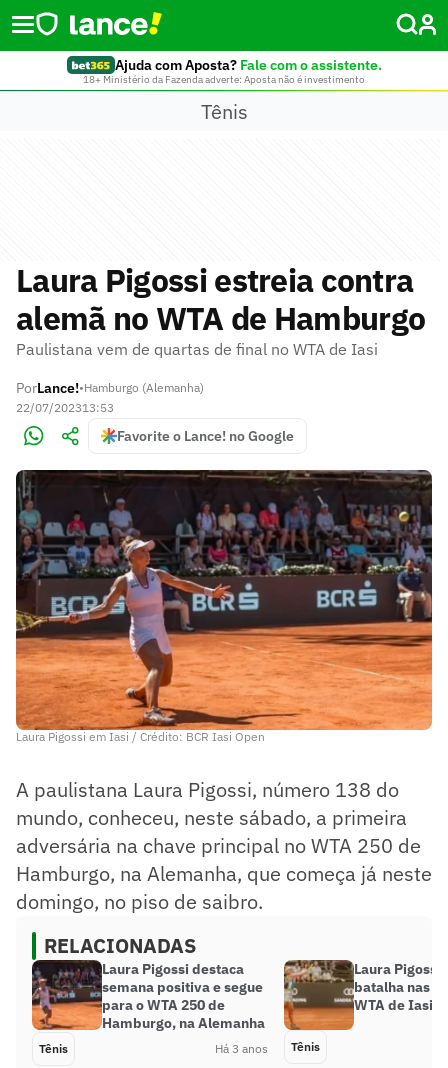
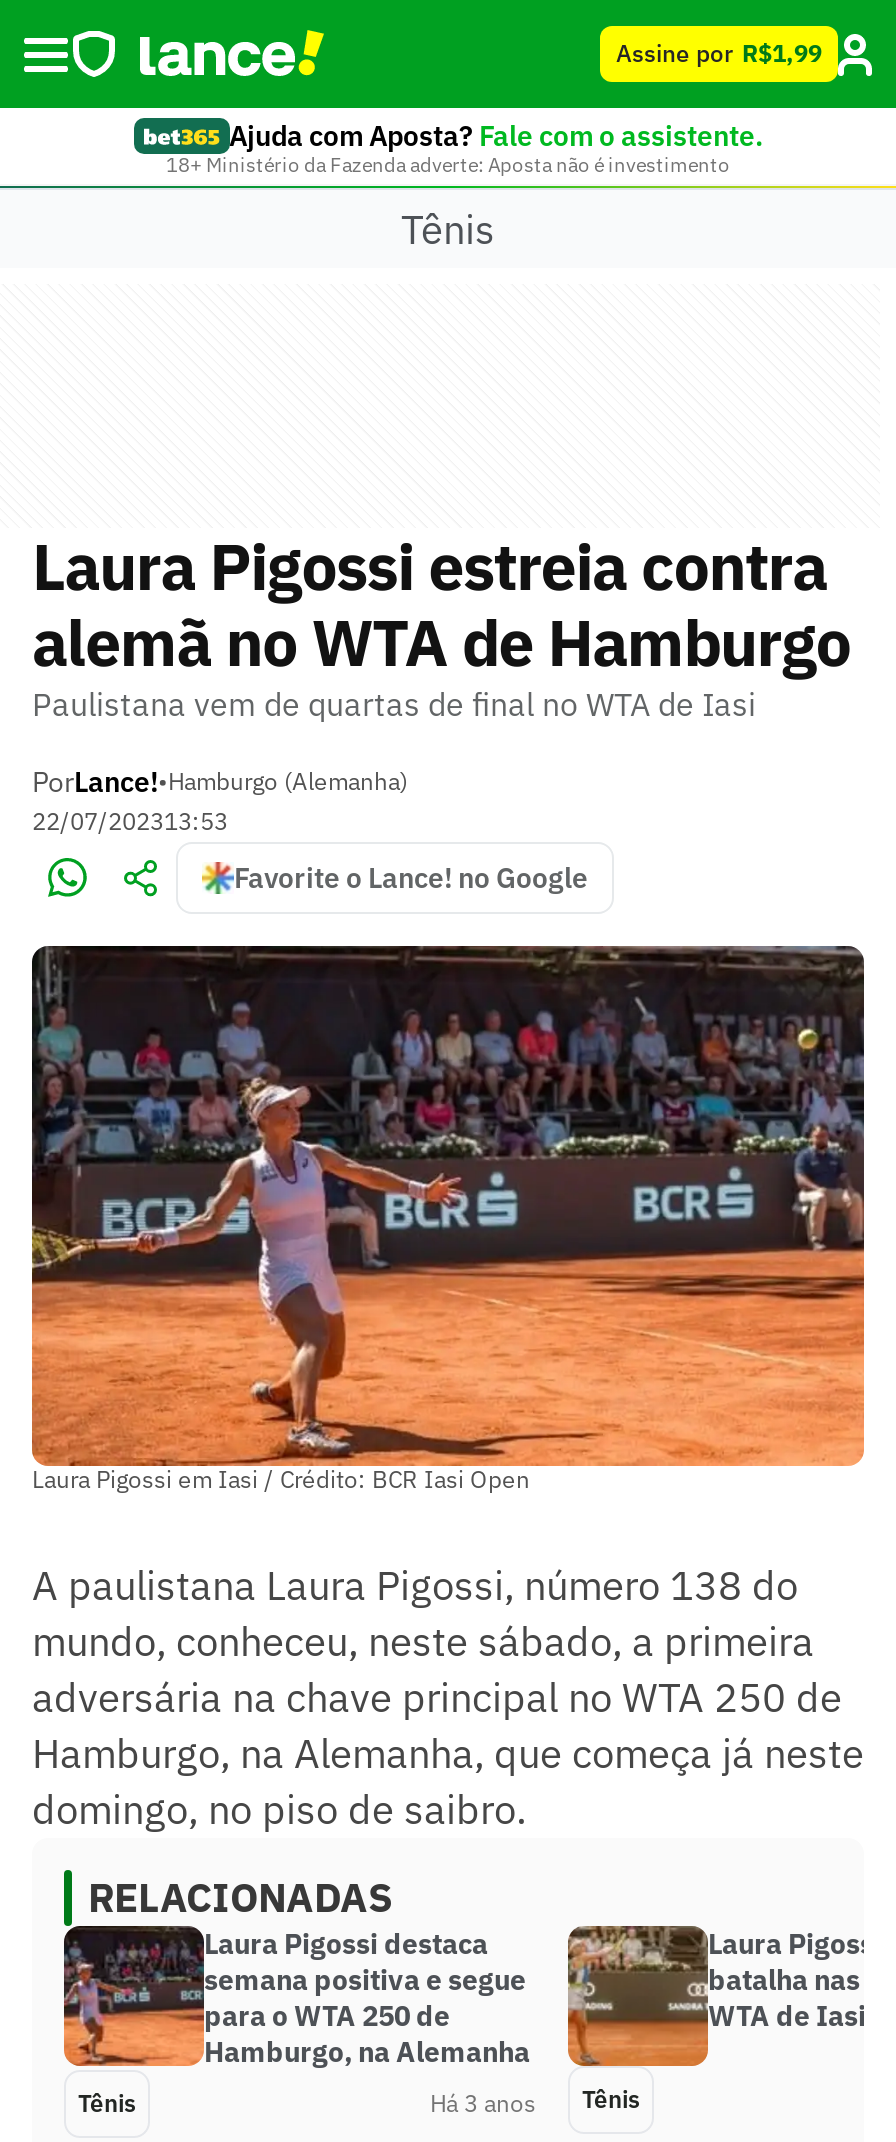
+ Assine por R$1,99
